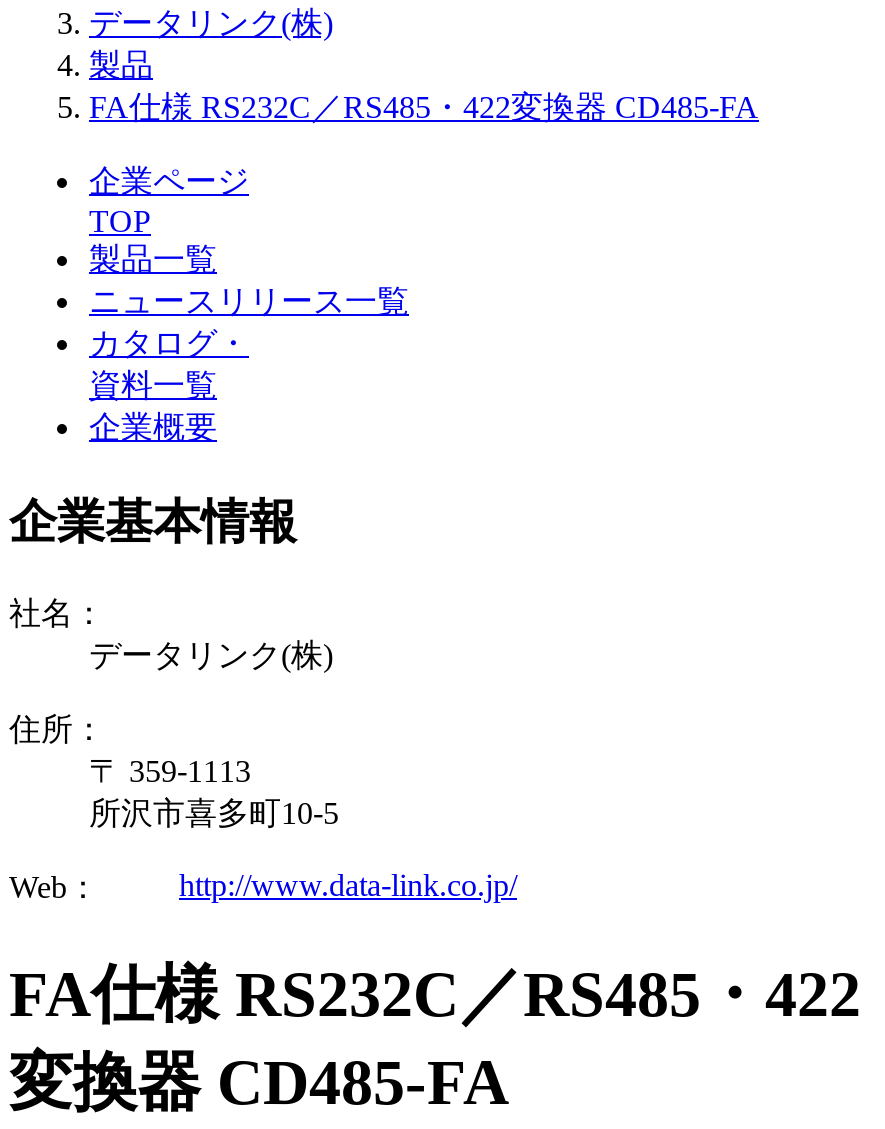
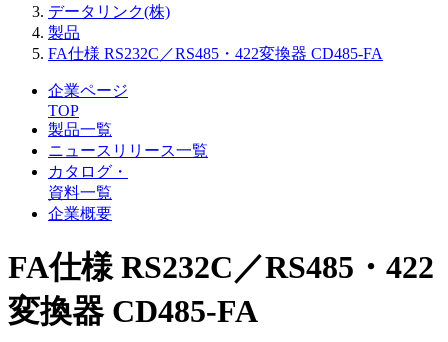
- 企業基本情報
- 社名：
- データリンク(株)
- 住所：
- 〒 359-1113
- 所沢市喜多町10-5
- Web：
- http://www.data-link.co.jp/
